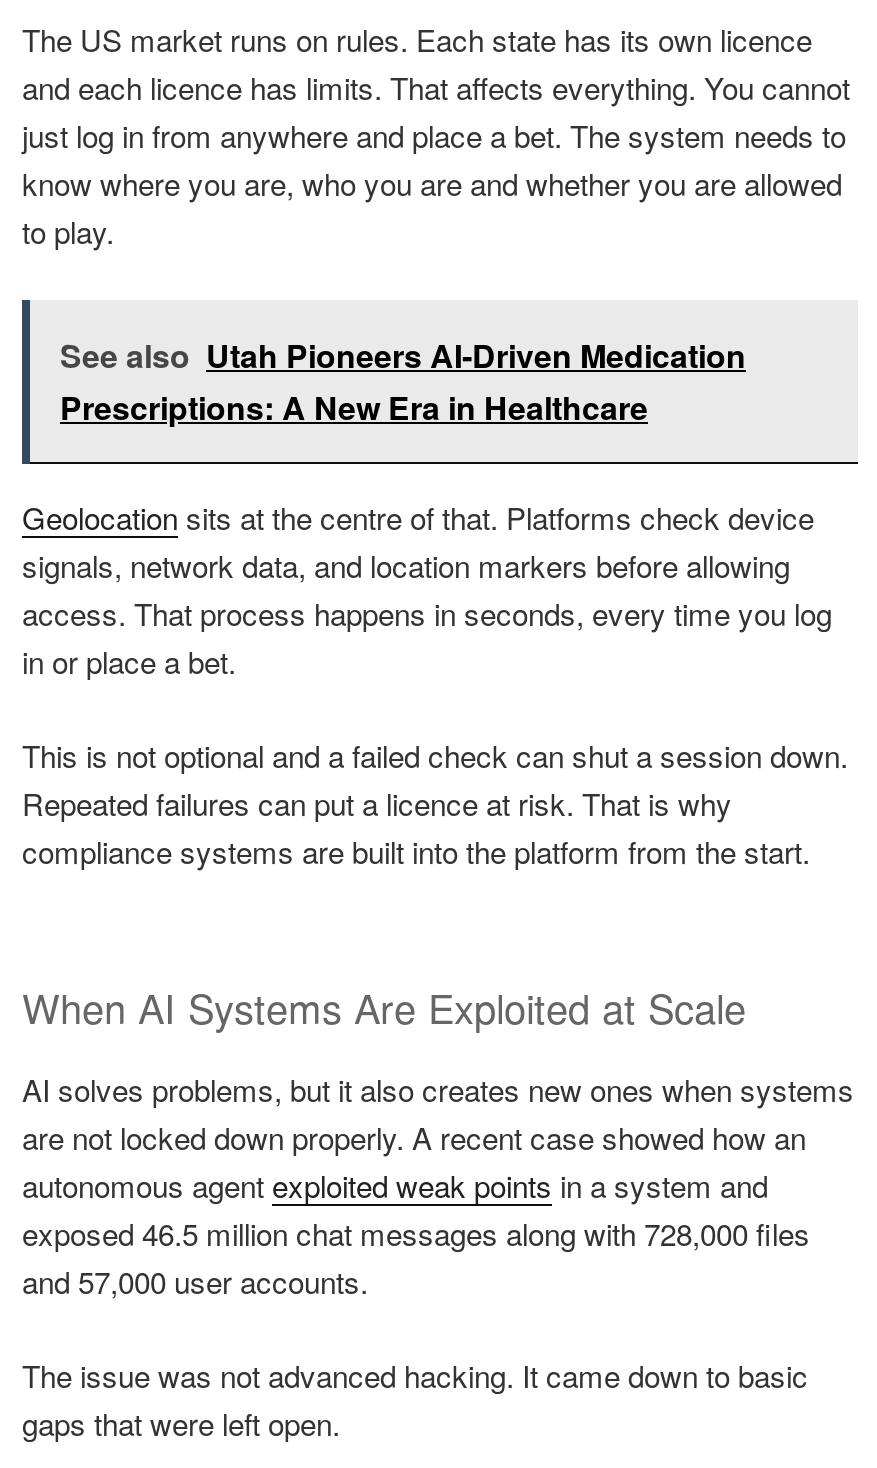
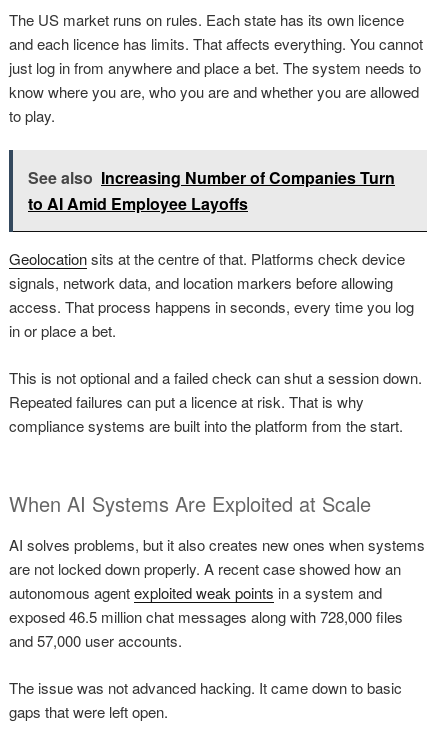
- See also Utah Pioneers AI-Driven Medication
- Prescriptions: A New Era in Healthcare
+ See also Increasing Number of Companies Turn
+ to AI Amid Employee Layoffs
